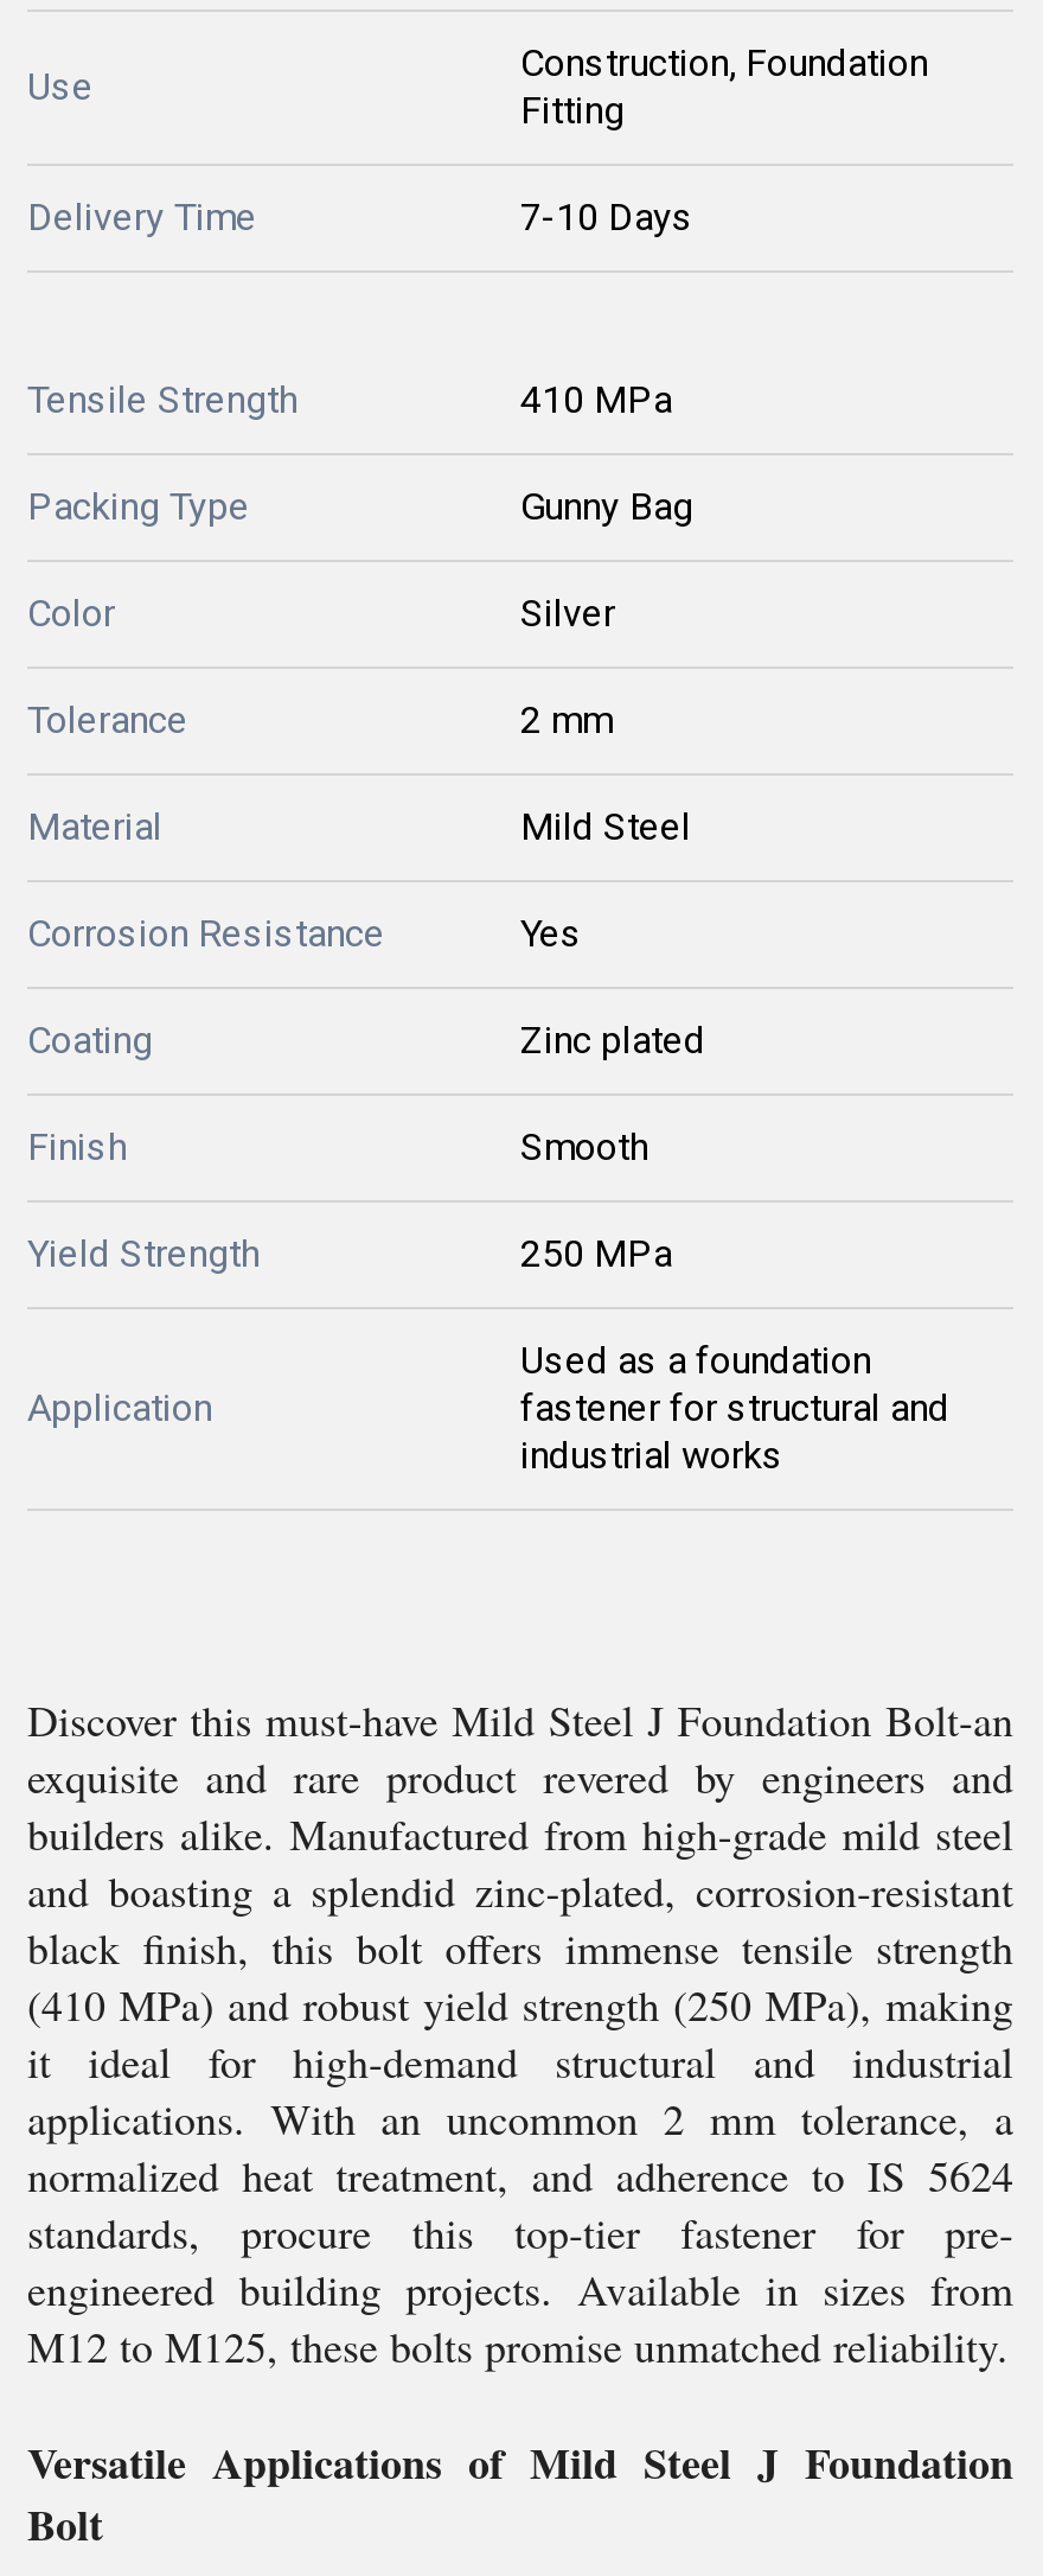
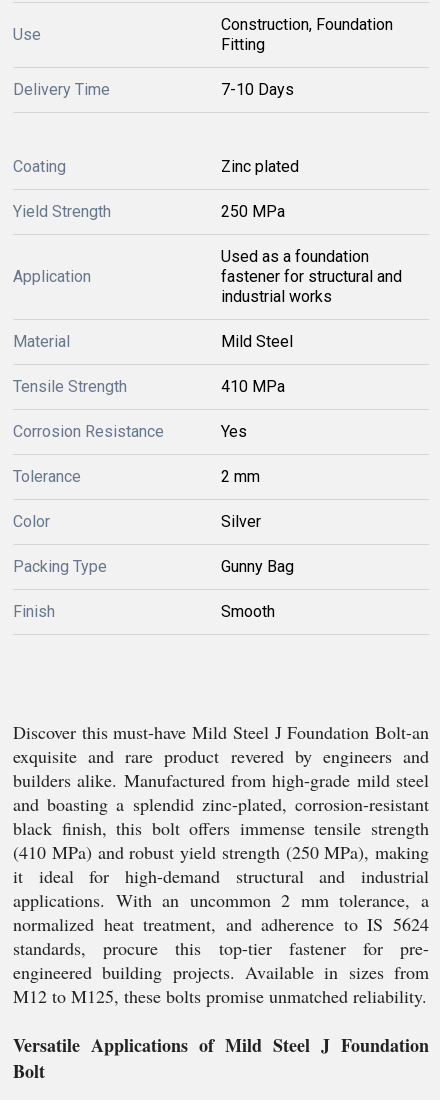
moved down: Material | Mild Steel | Tensile Strength | ... | Packing Type | Gunny Bag

moved up: Coating | Zinc plated

moved down: Finish | Smooth

moved up: Yield Strength | 250 MPa | Application | Used as a foundation | fastener for structural and | industrial works
